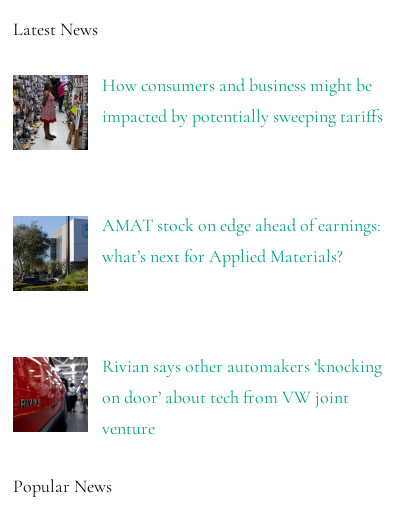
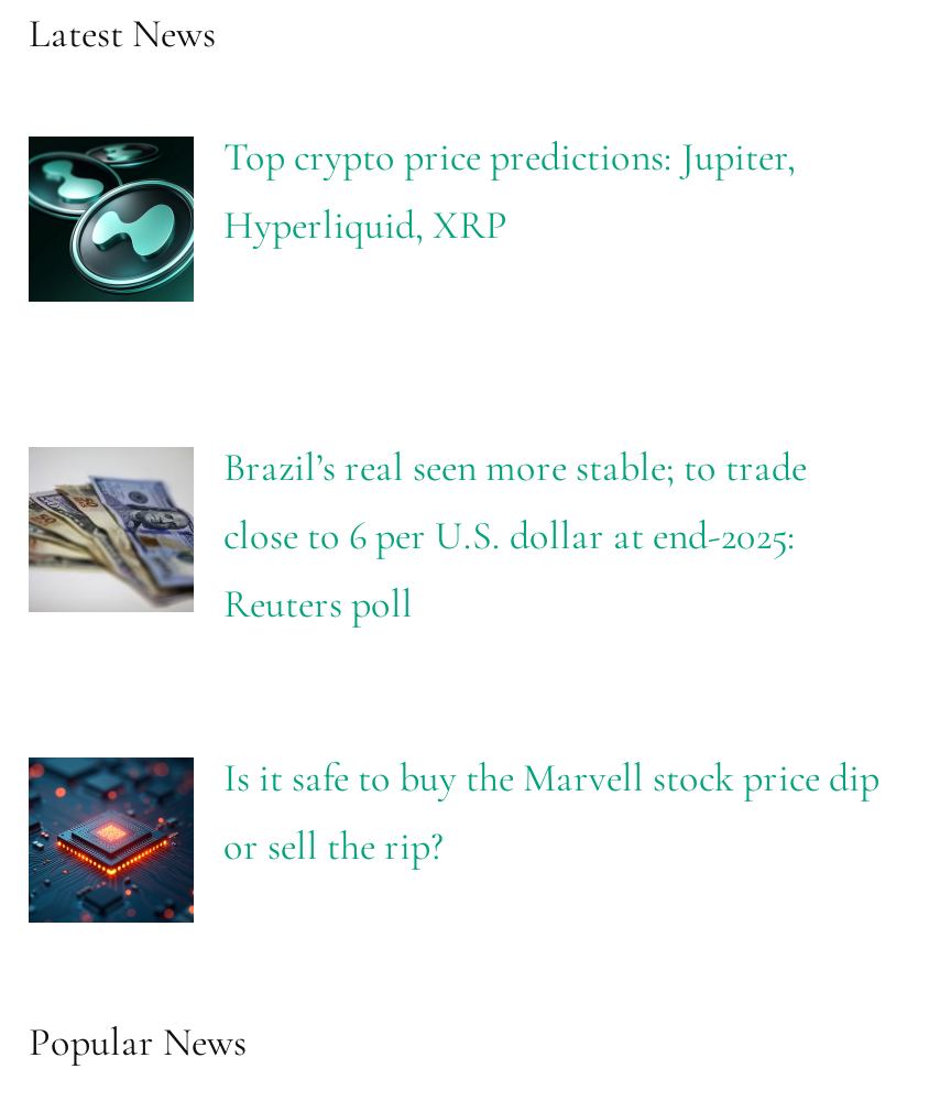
- [image]
- How consumers and business might be
- impacted by potentially sweeping tariffs
+ [image]
+ Top crypto price predictions: Jupiter,
+ Hyperliquid, XRP

- [image]
- AMAT stock on edge ahead of earnings:
- what’s next for Applied Materials?
+ [image]
+ Brazil’s real seen more stable; to trade
+ close to 6 per U.S. dollar at end-2025:
+ Reuters poll

- [image]
- Rivian says other automakers ‘knocking
- on door’ about tech from VW joint
- venture
+ [image]
+ Is it safe to buy the Marvell stock price dip
+ or sell the rip?
